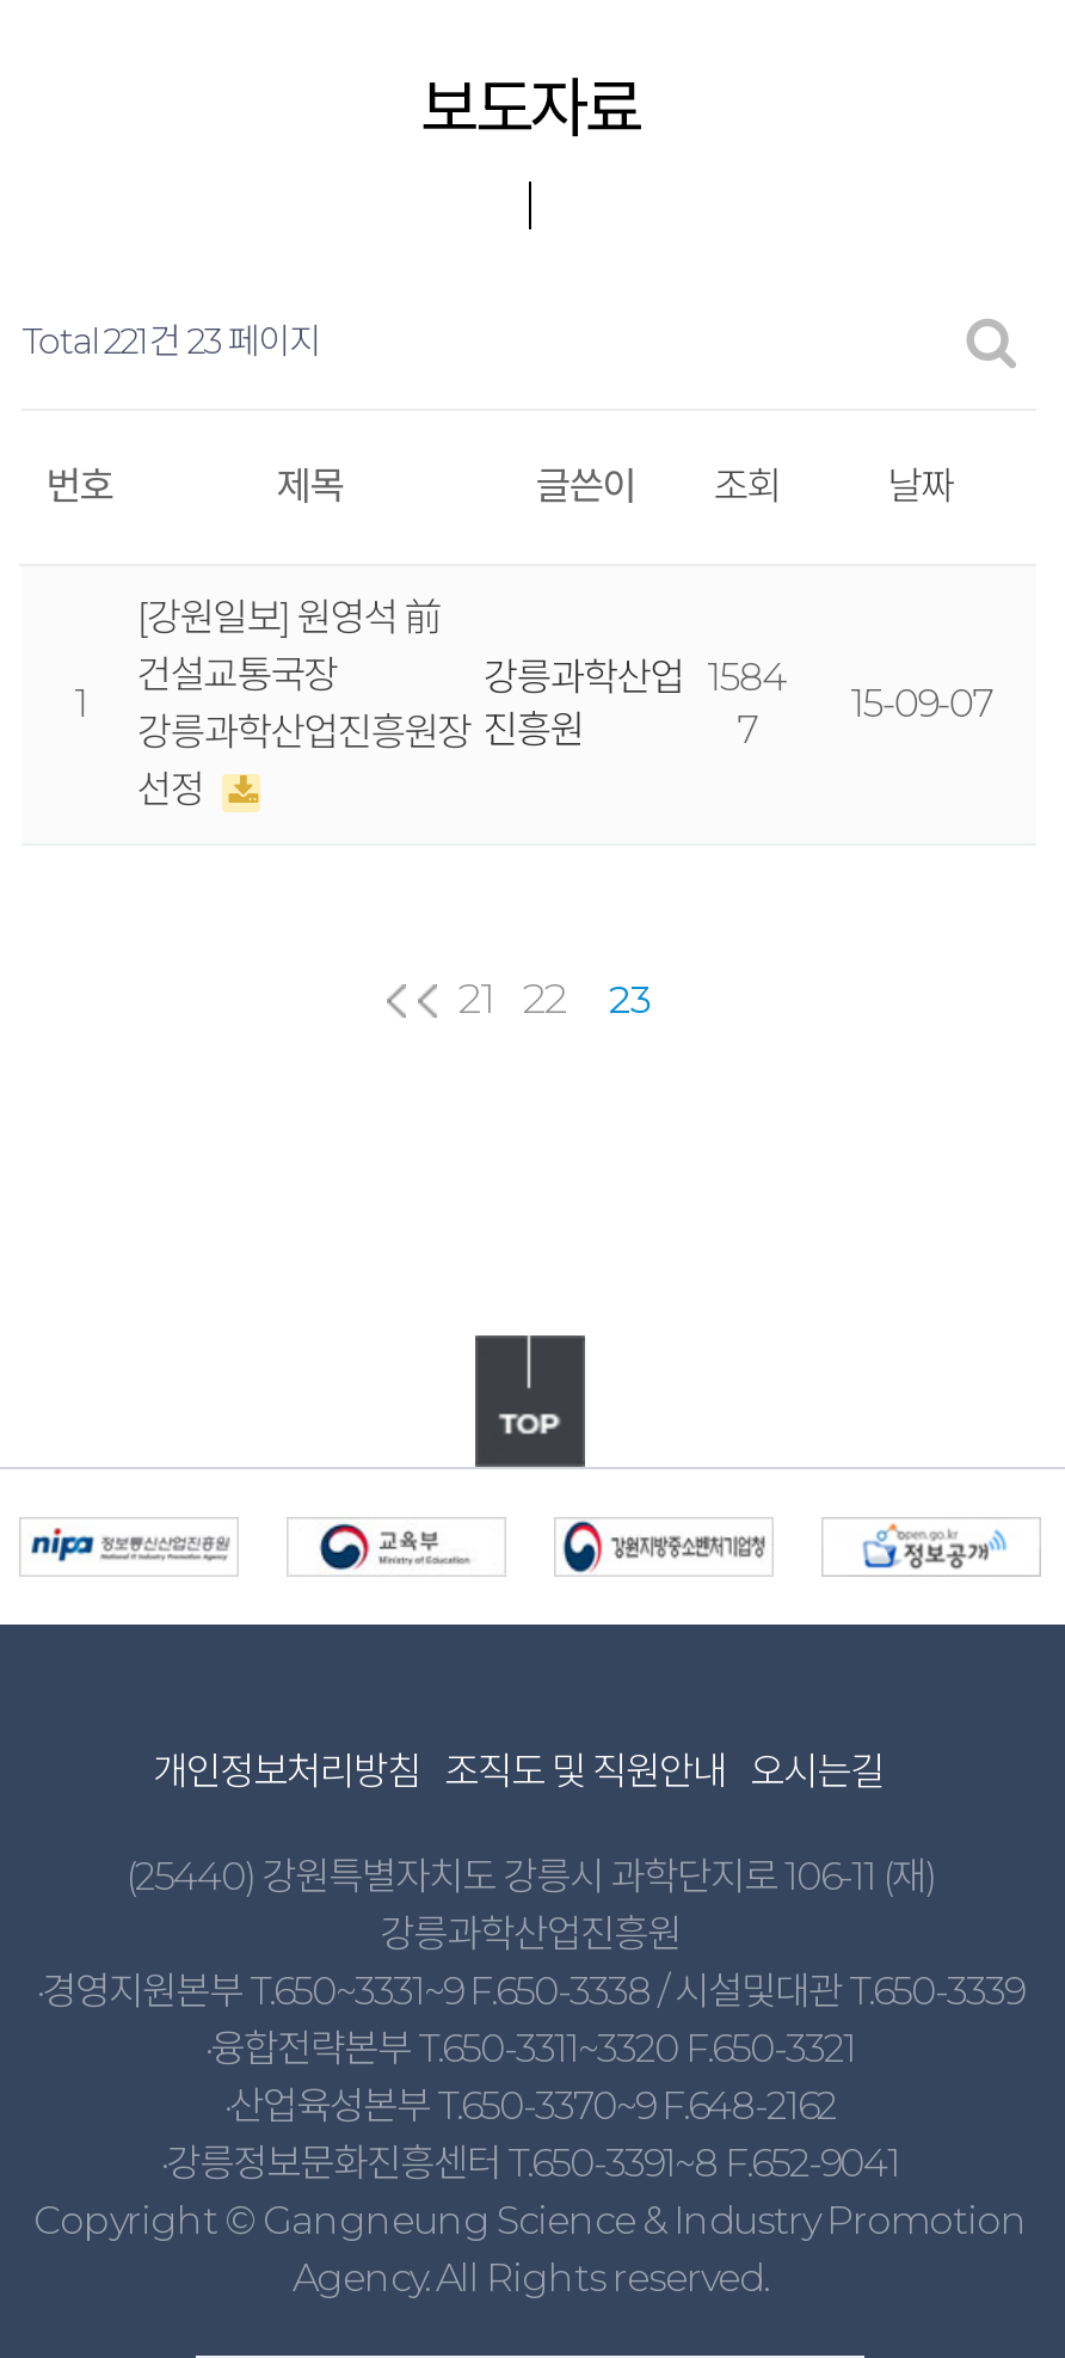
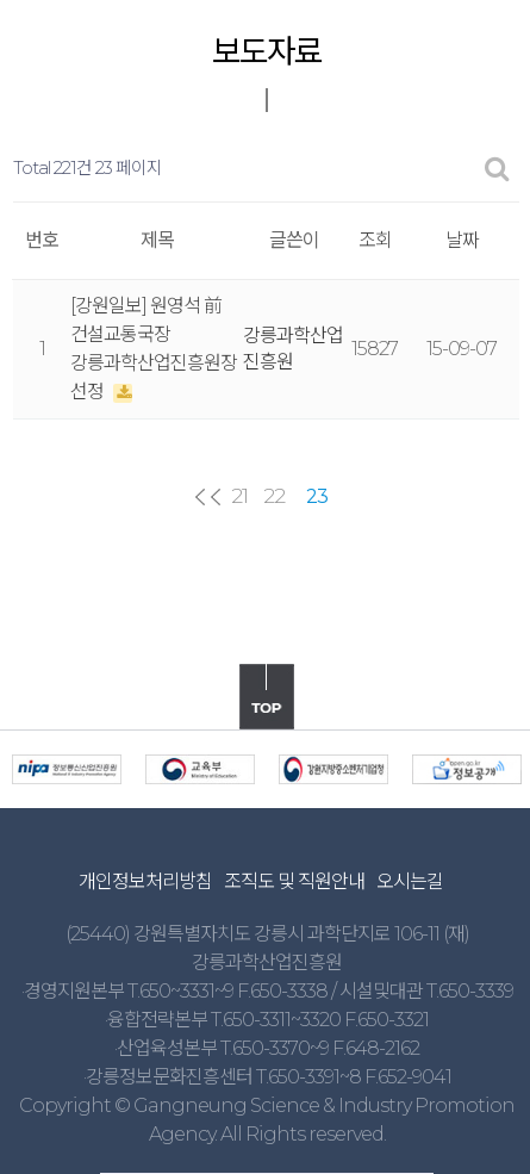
- 1584
- 7
+ 15827
